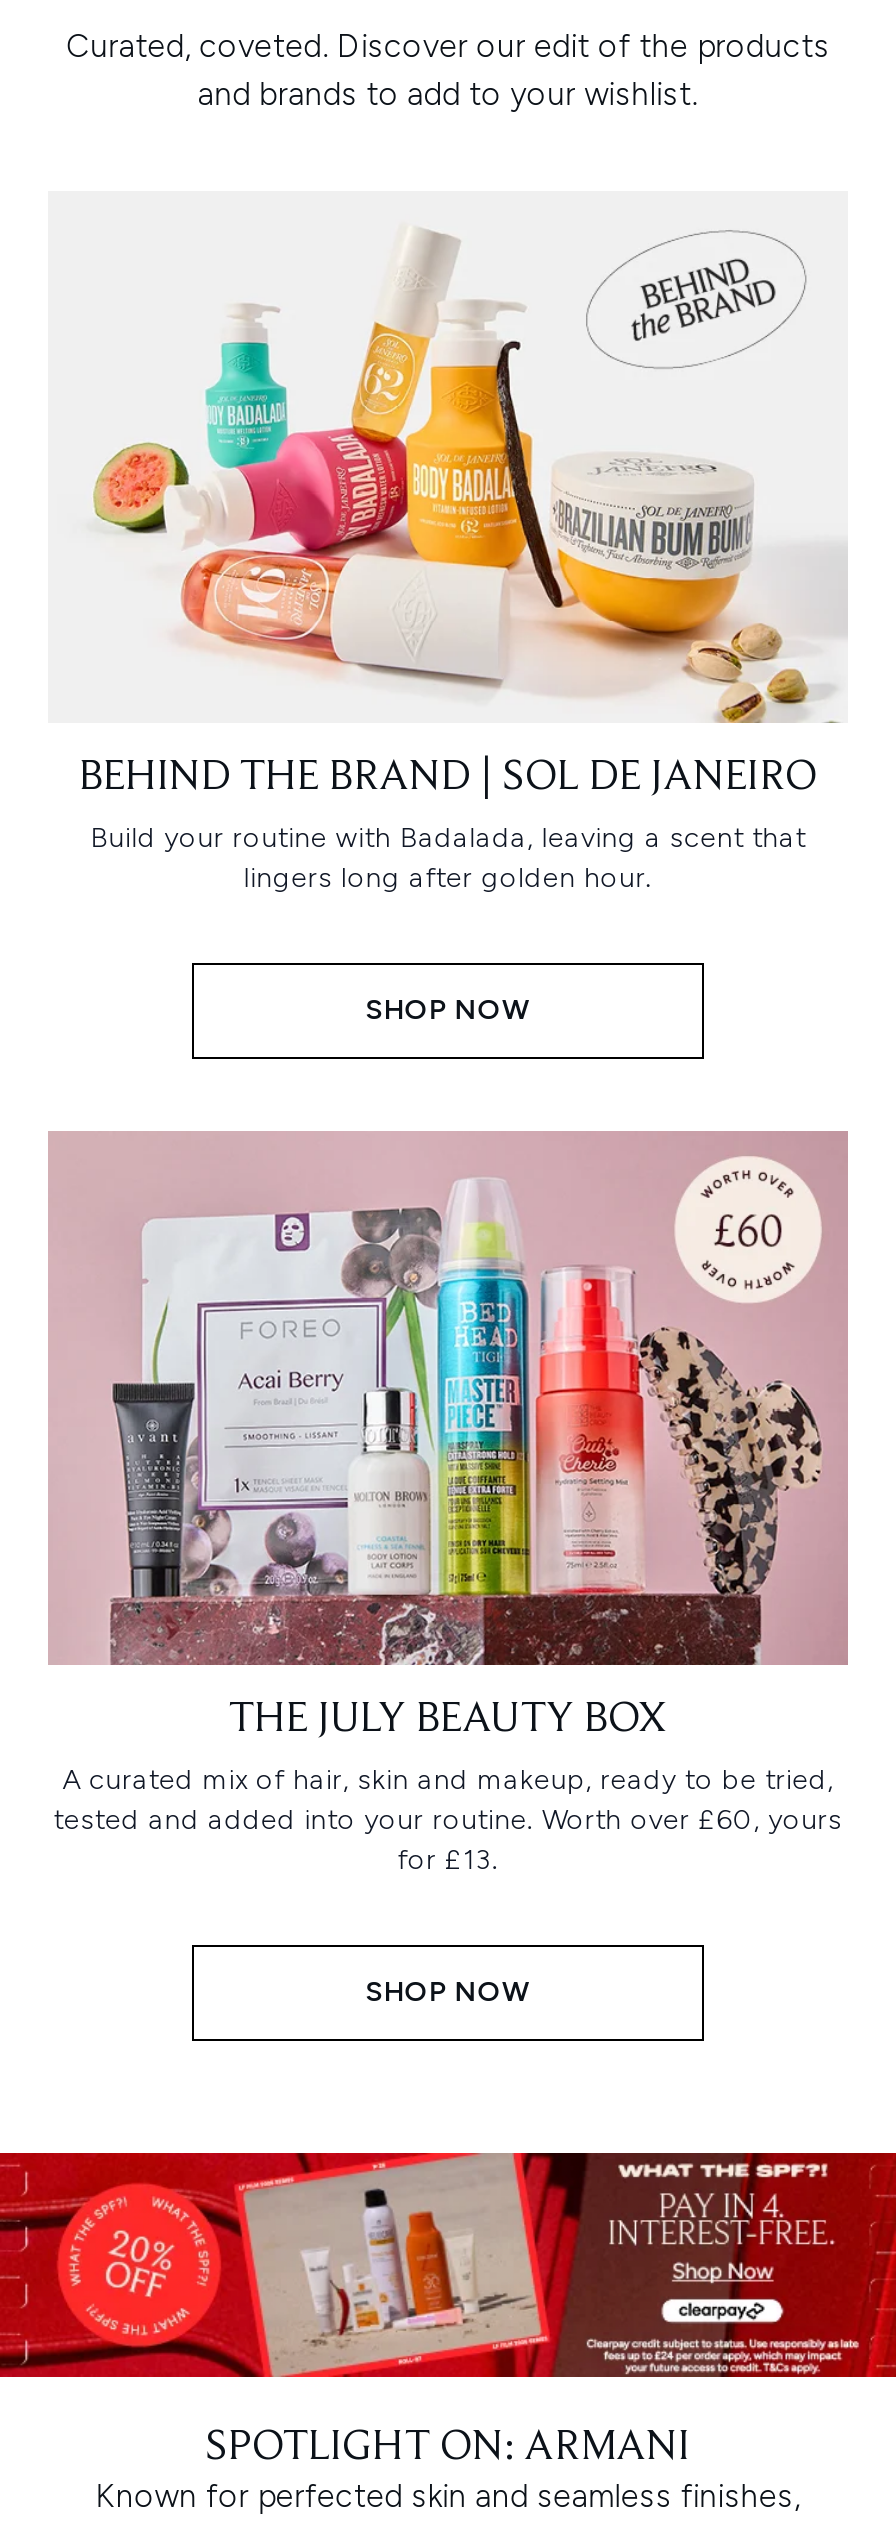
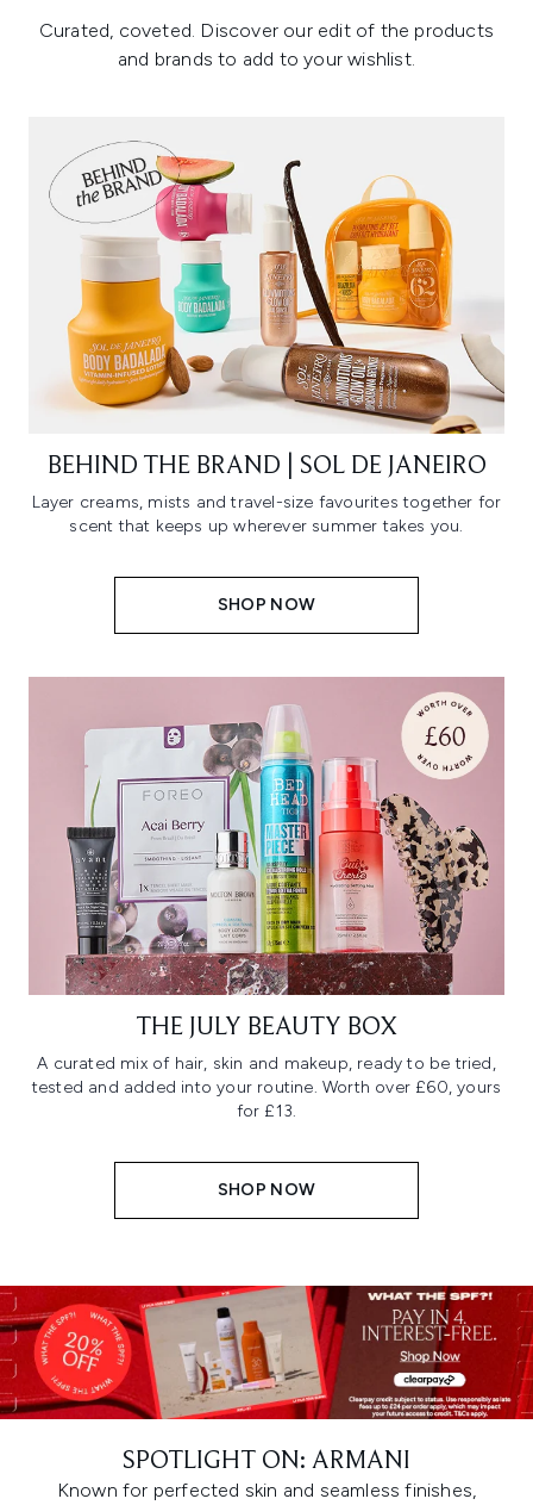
- [image]
+ [image]

- Build your routine with Badalada, leaving a scent that
- lingers long after golden hour.
+ Layer creams, mists and travel-size favourites together for
+ scent that keeps up wherever summer takes you.
